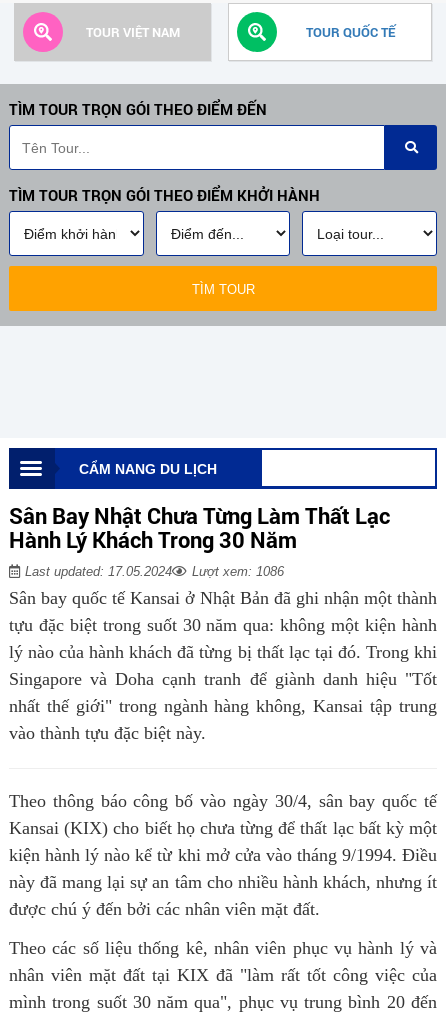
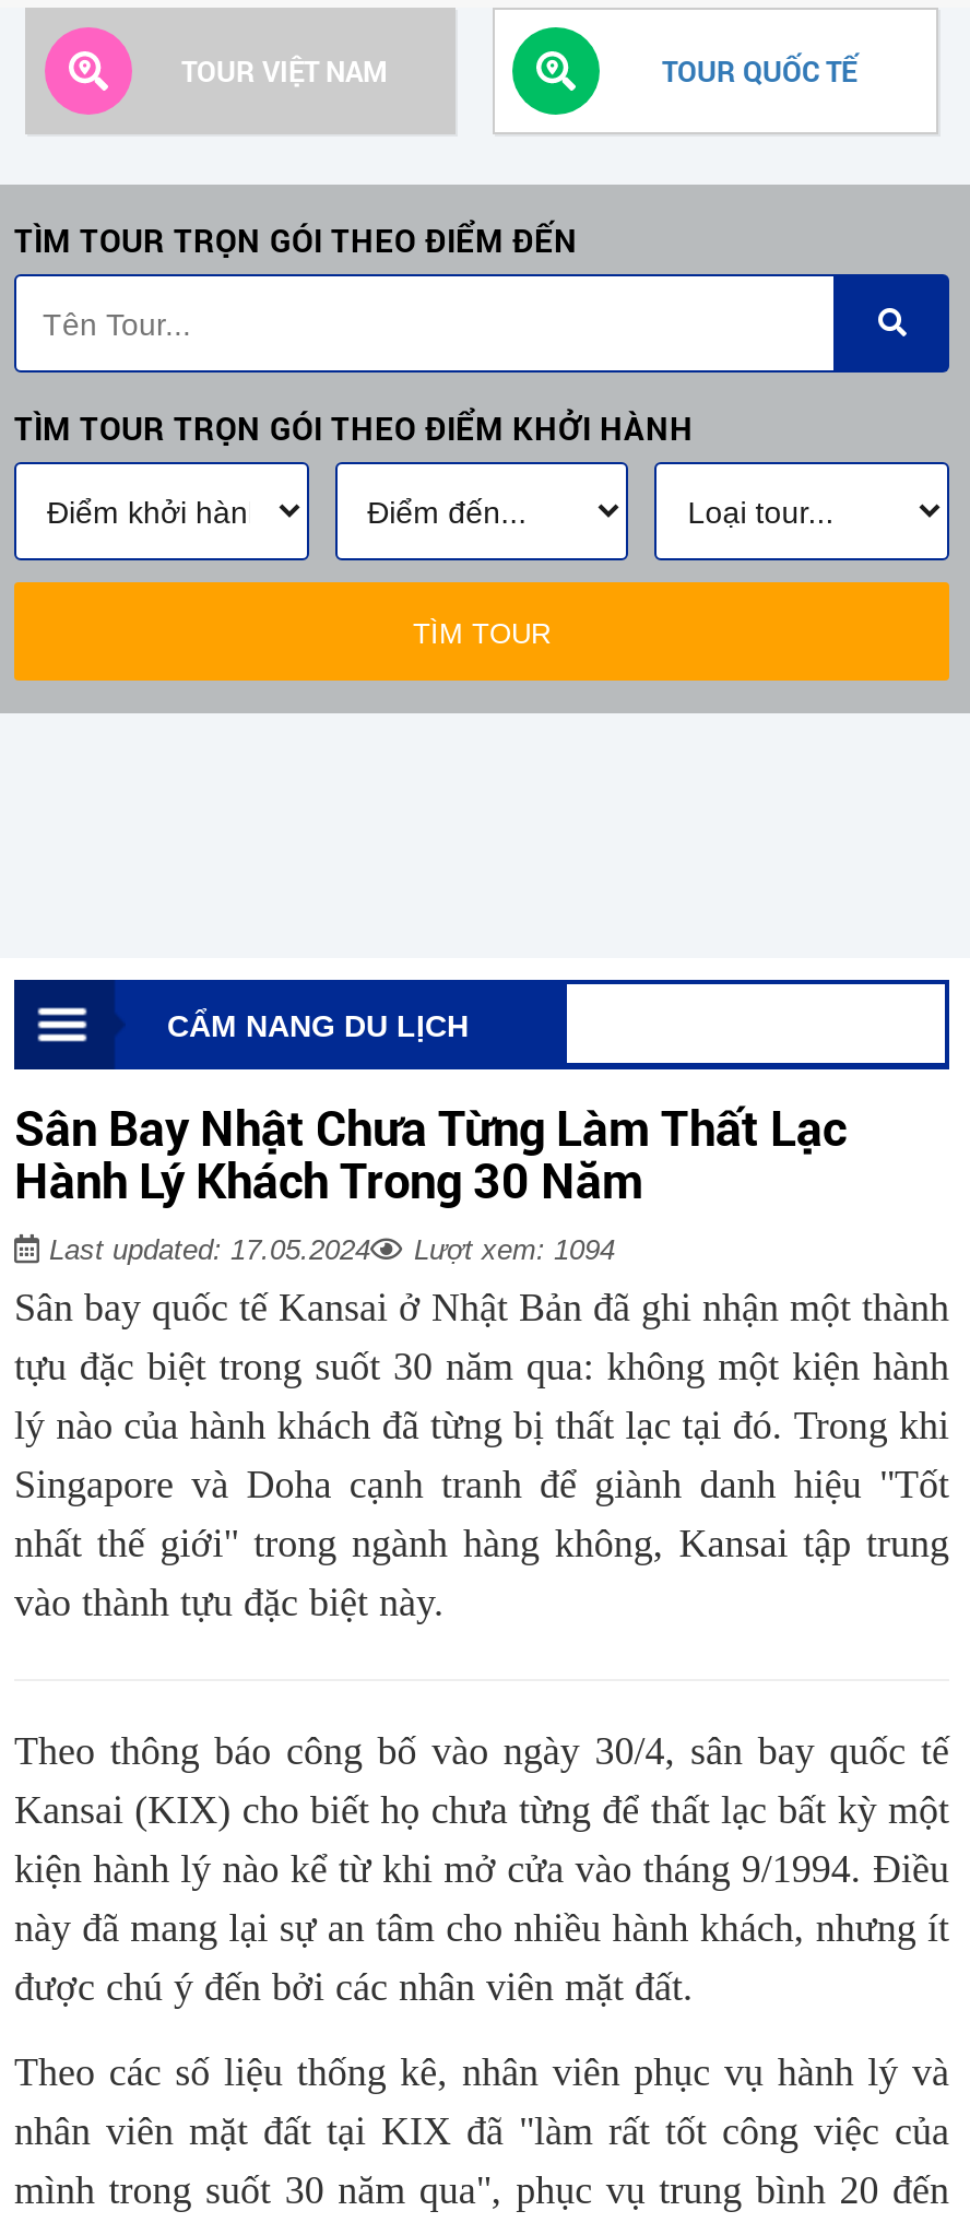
- Last updated: 17.05.2024 Lượt xem: 1086
+ Last updated: 17.05.2024 Lượt xem: 1094
